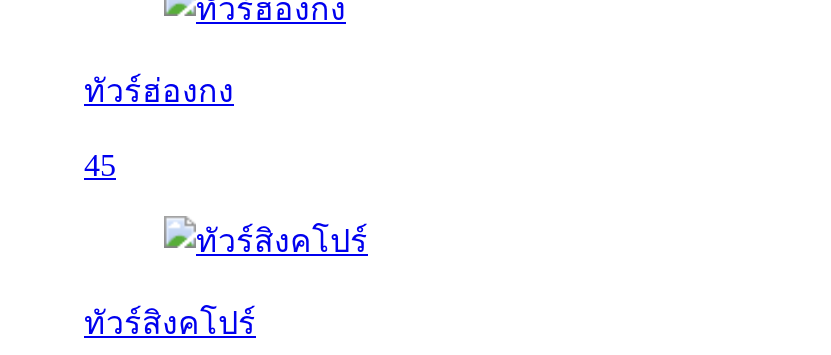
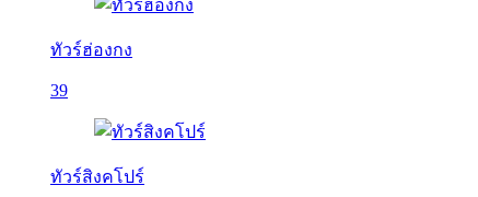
- 45
+ 39
